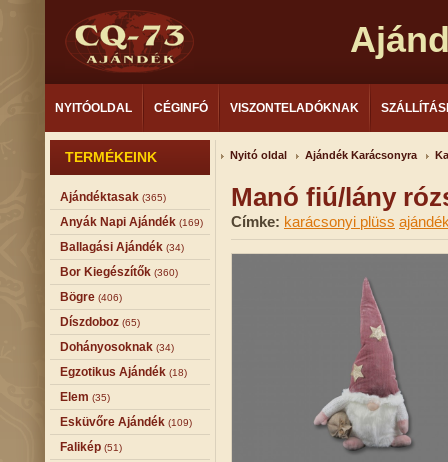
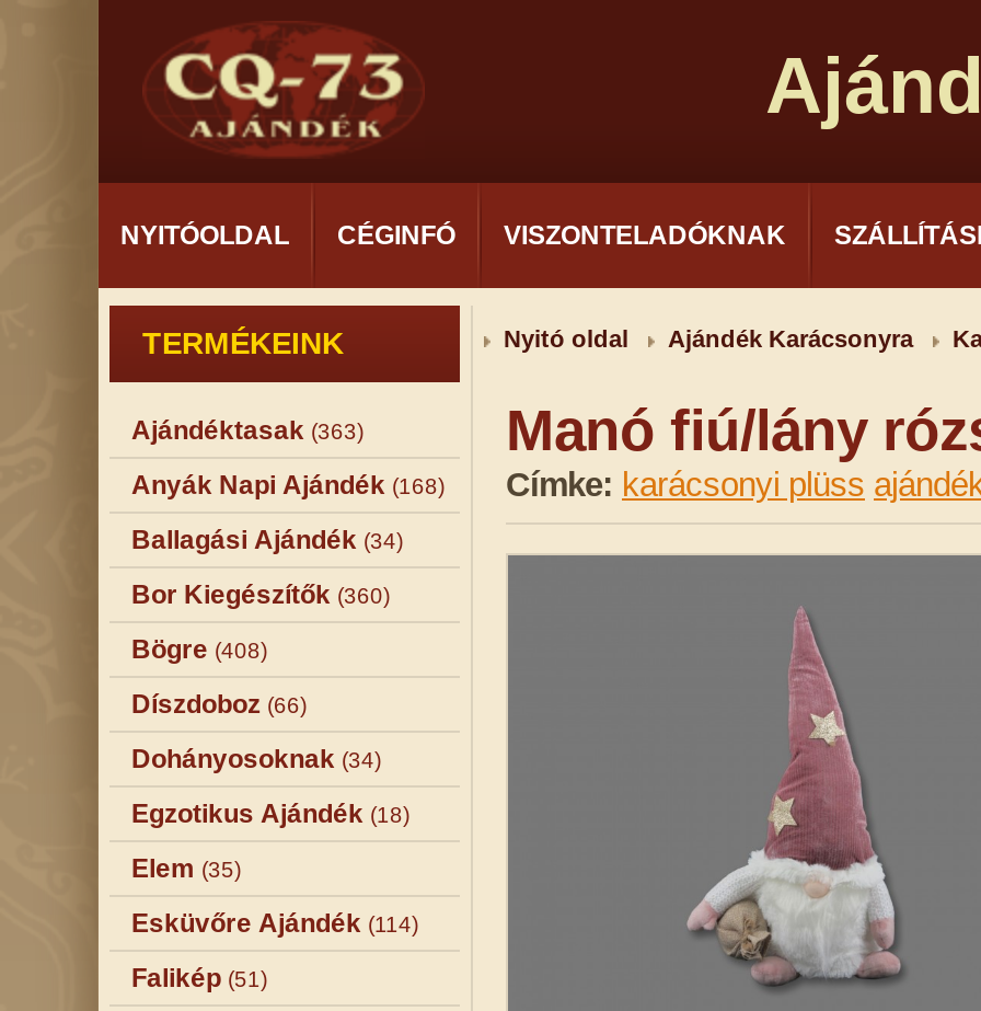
- Ajándéktasak (365)
+ Ajándéktasak (363)

- Anyák Napi Ajándék (169)
+ Anyák Napi Ajándék (168)

- Bögre (406)
+ Bögre (408)

- Díszdoboz (65)
+ Díszdoboz (66)

- Esküvőre Ajándék (109)
+ Esküvőre Ajándék (114)
